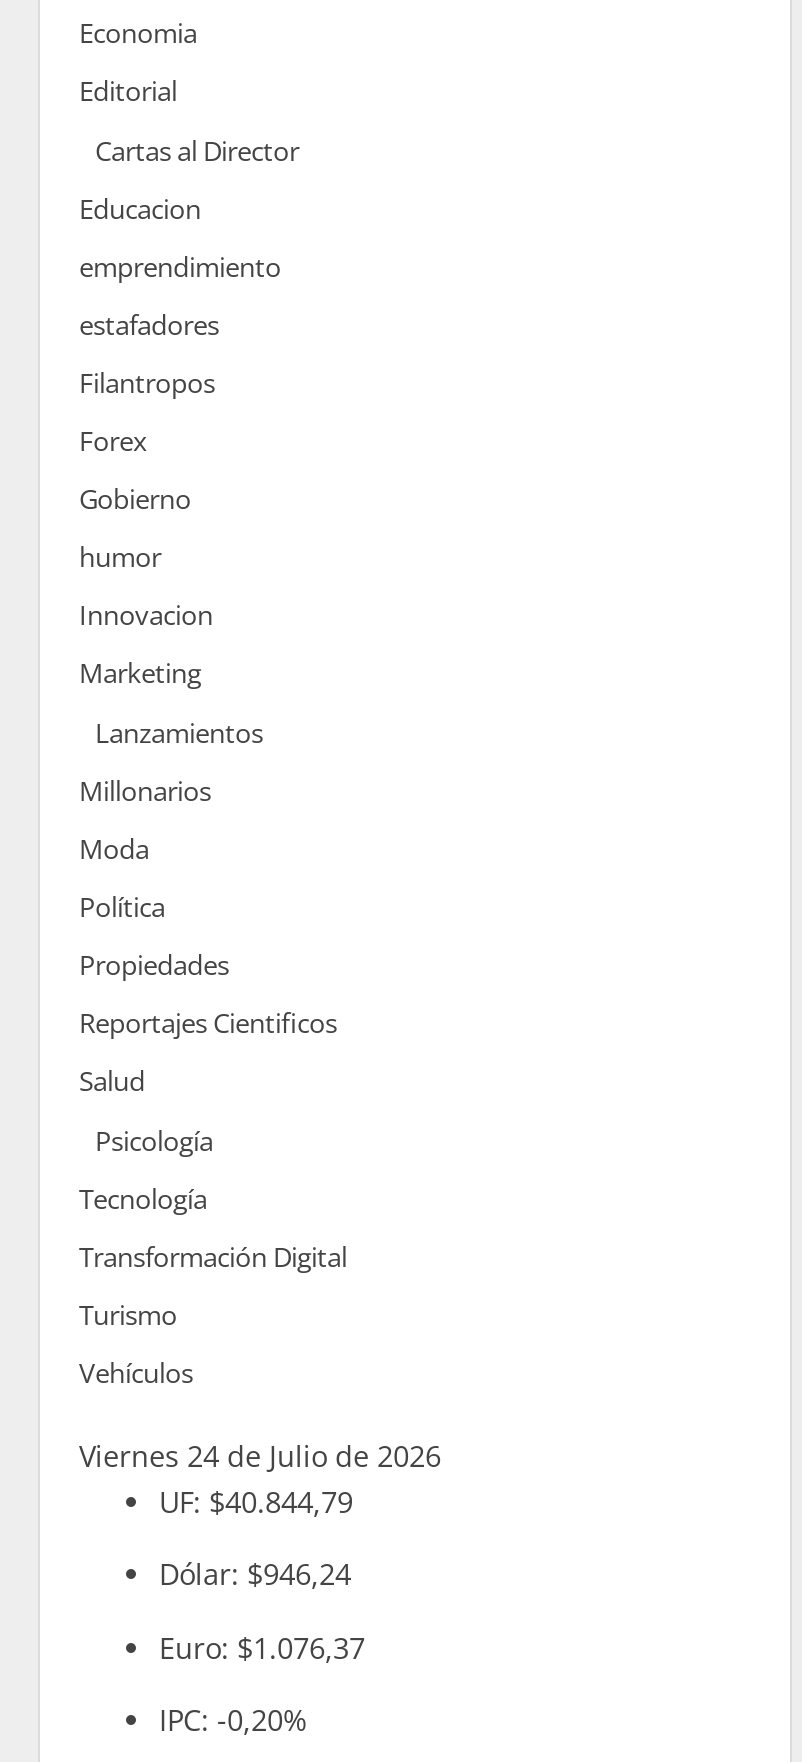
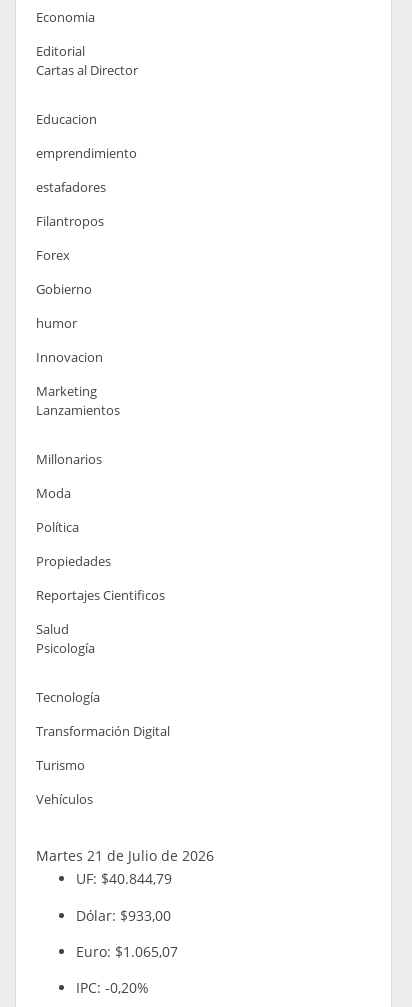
- Viernes 24 de Julio de 2026
+ Martes 21 de Julio de 2026

- Dólar: $946,24
+ Dólar: $933,00

- Euro: $1.076,37
+ Euro: $1.065,07
